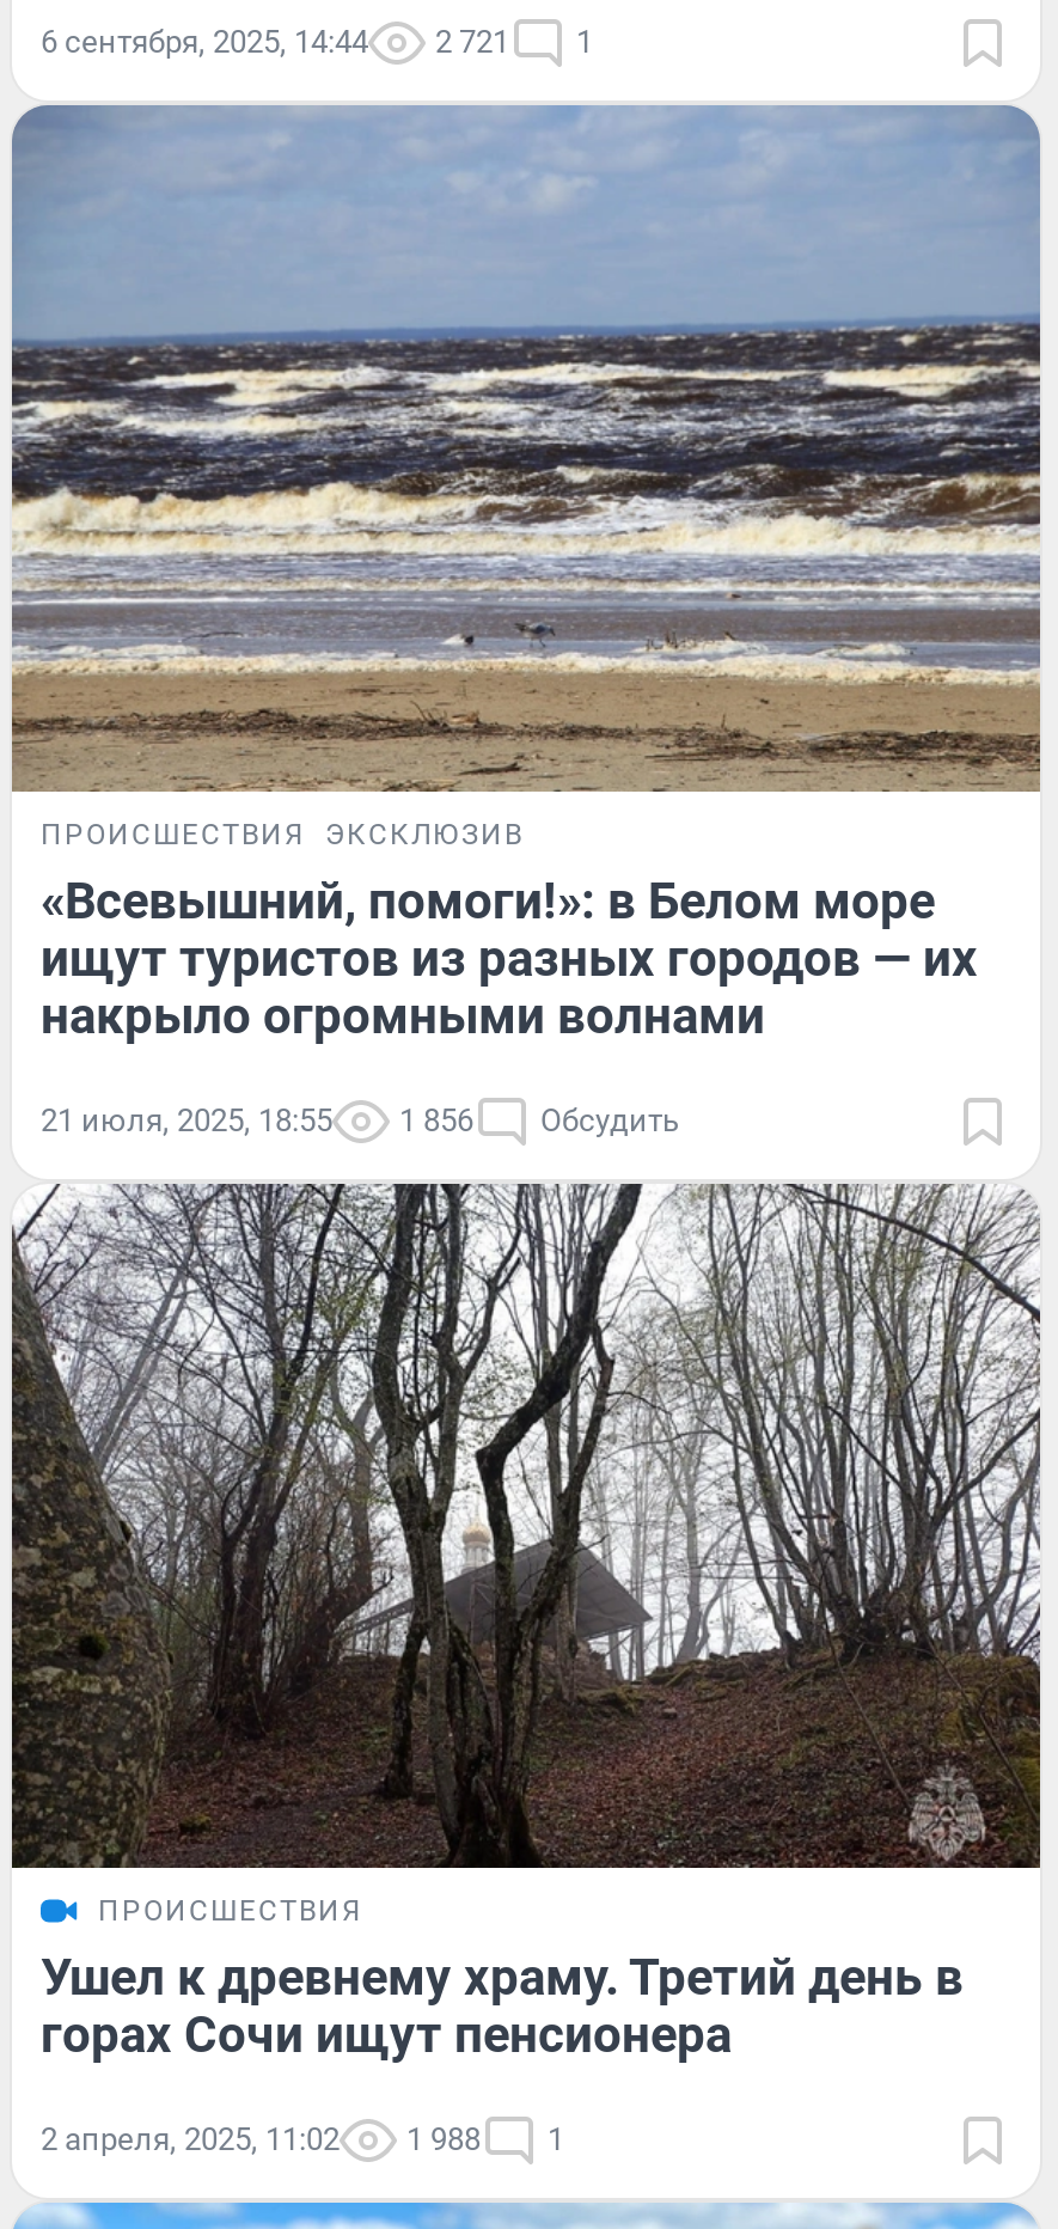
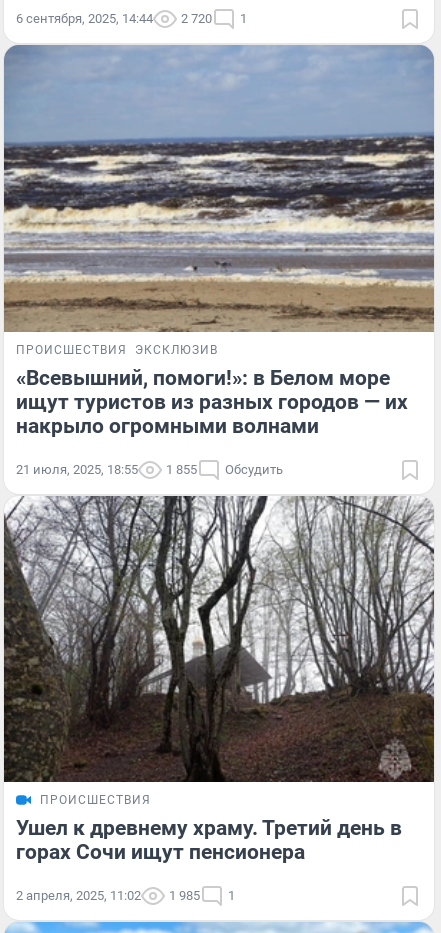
- 6 сентября, 2025, 14:44 2 721 1
+ 6 сентября, 2025, 14:44 2 720 1

- 21 июля, 2025, 18:55 1 856 Обсудить
+ 21 июля, 2025, 18:55 1 855 Обсудить

- 2 апреля, 2025, 11:02 1 988 1
+ 2 апреля, 2025, 11:02 1 985 1
